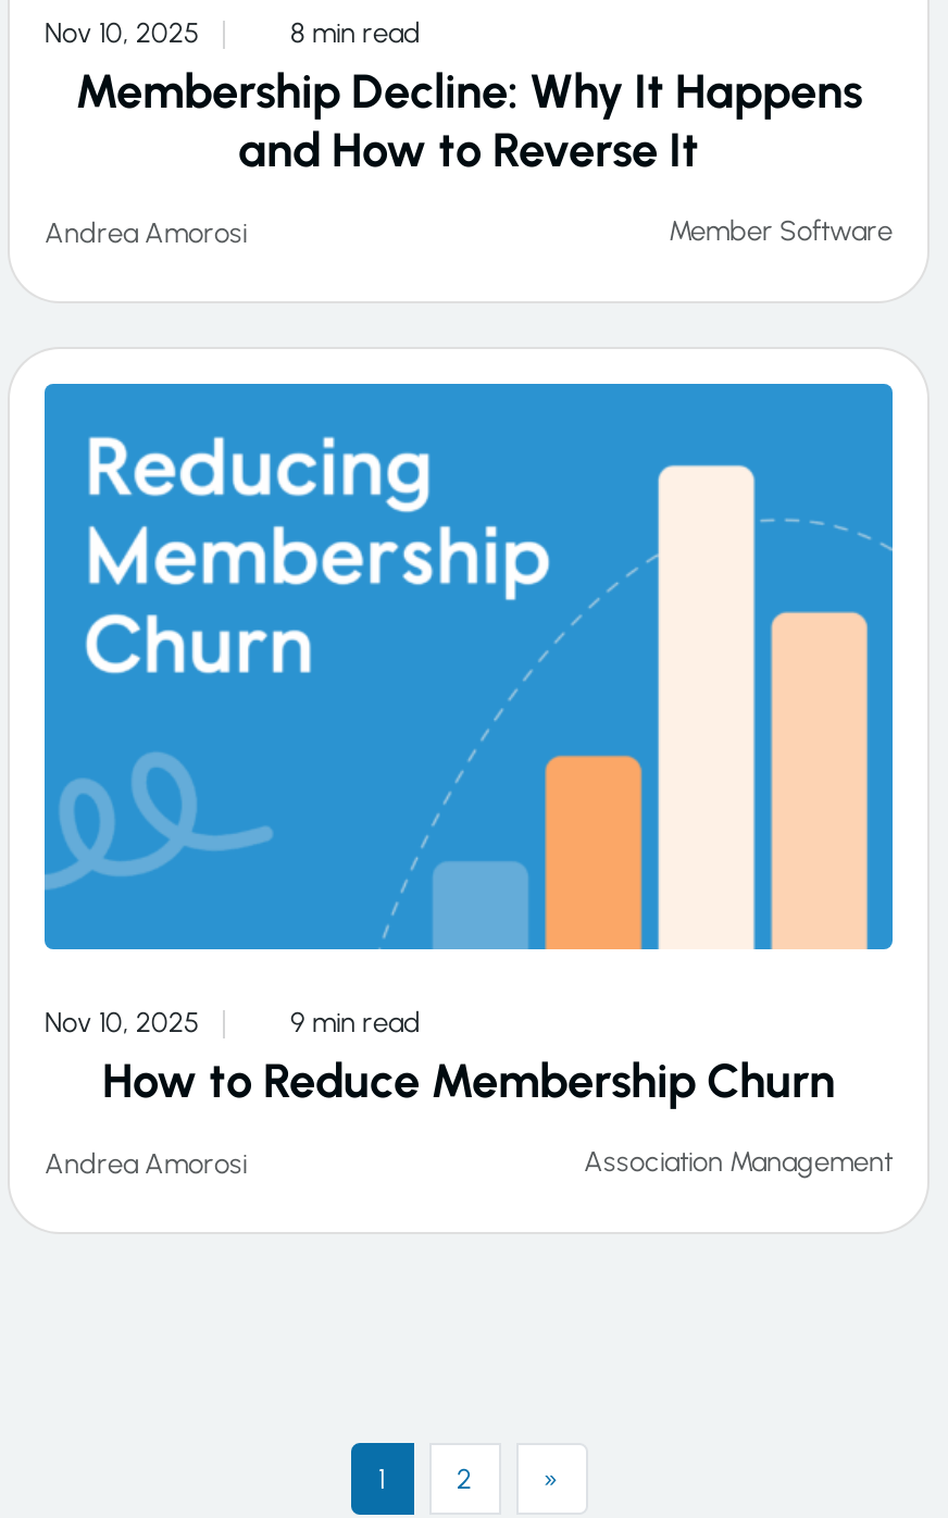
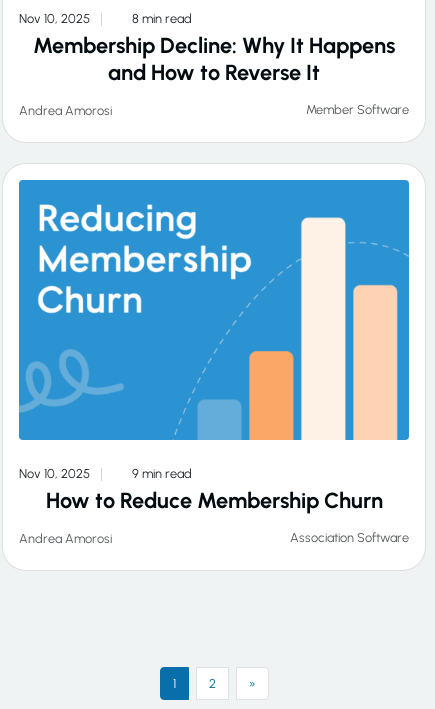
- Association Management
+ Association Software
